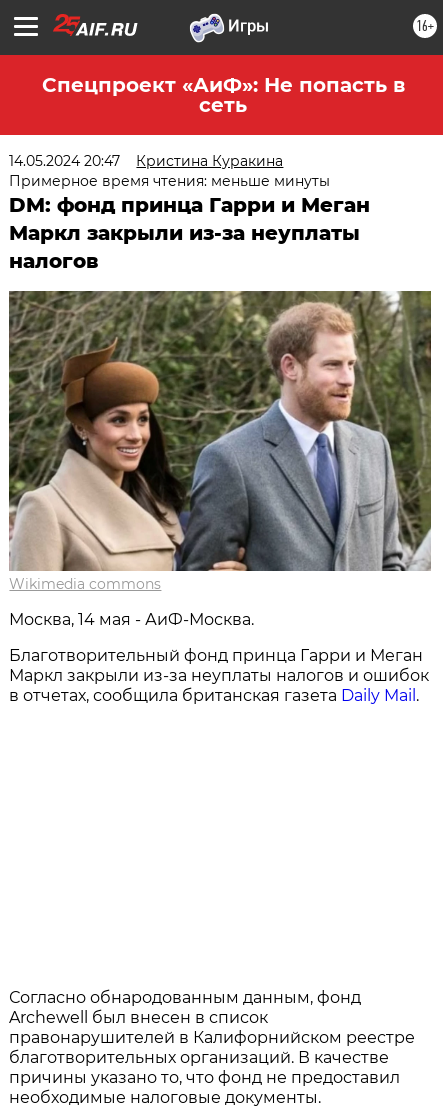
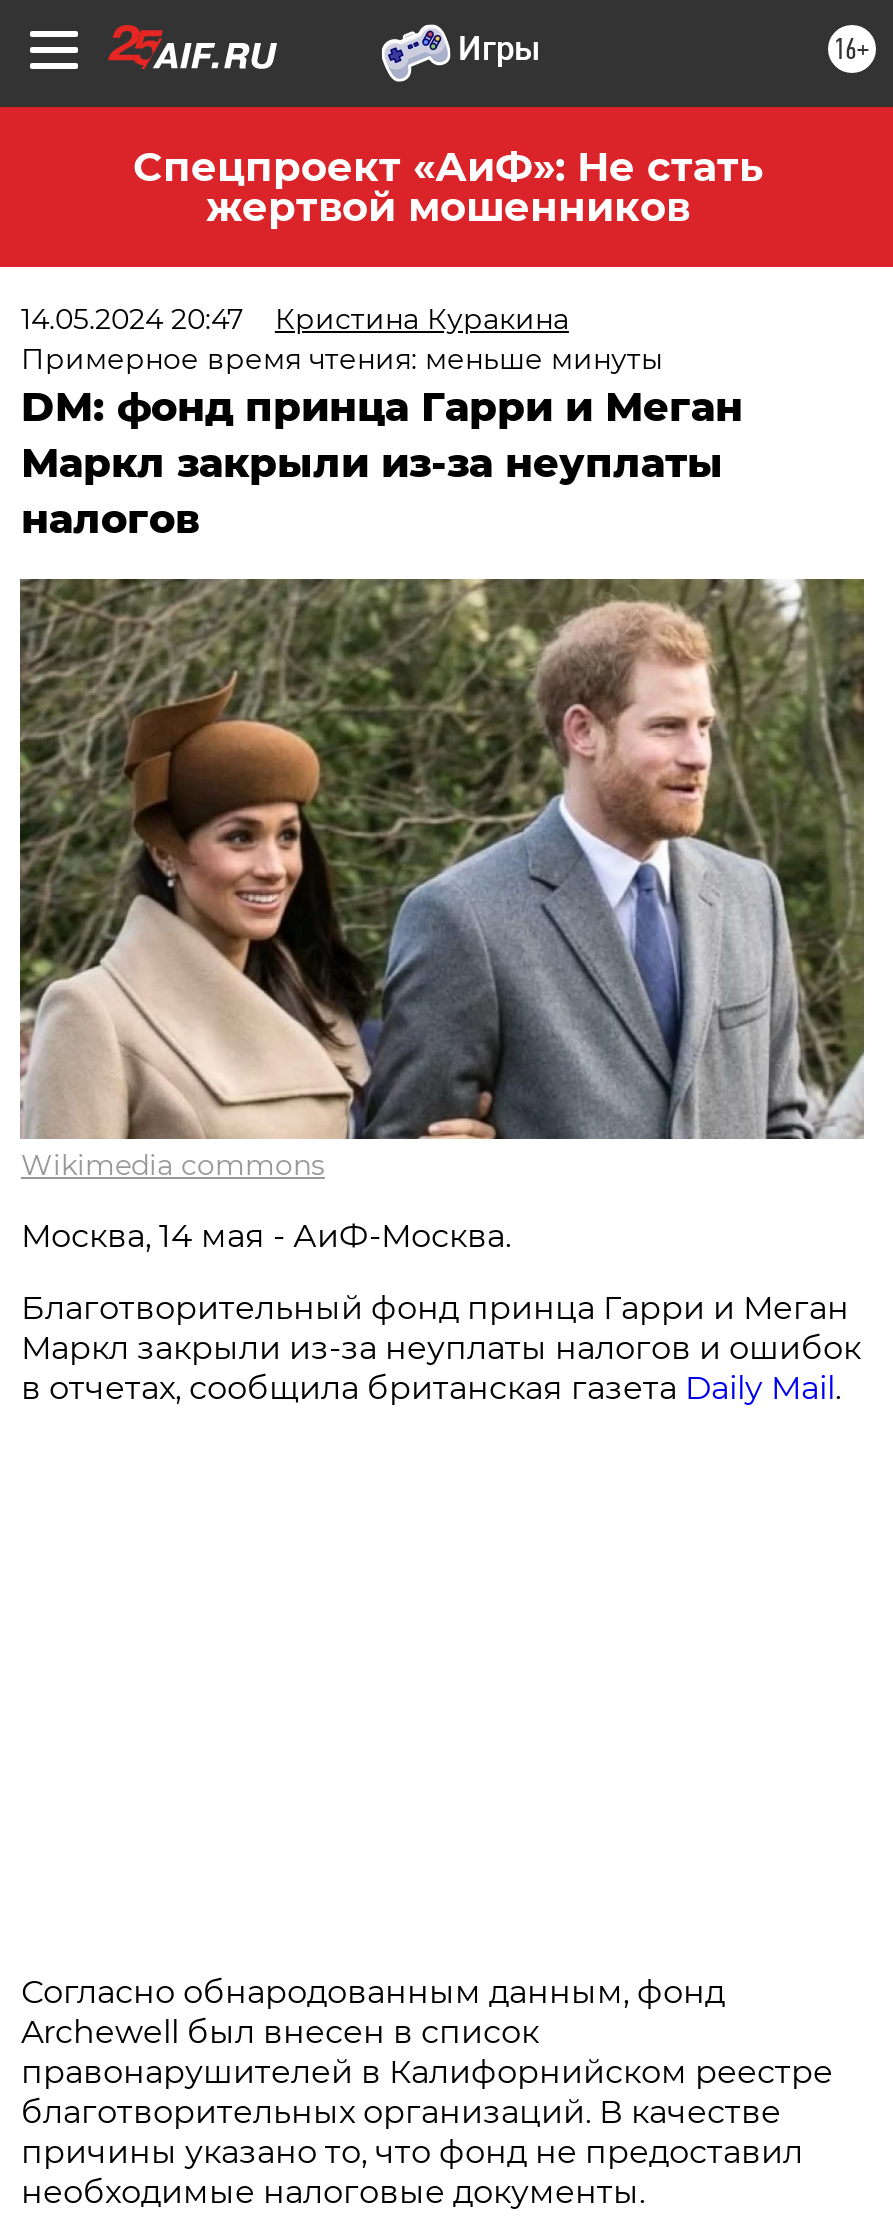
- Спецпроект «АиФ»: Не попасть в
- сеть
+ Спецпроект «АиФ»: Не стать
+ жертвой мошенников
